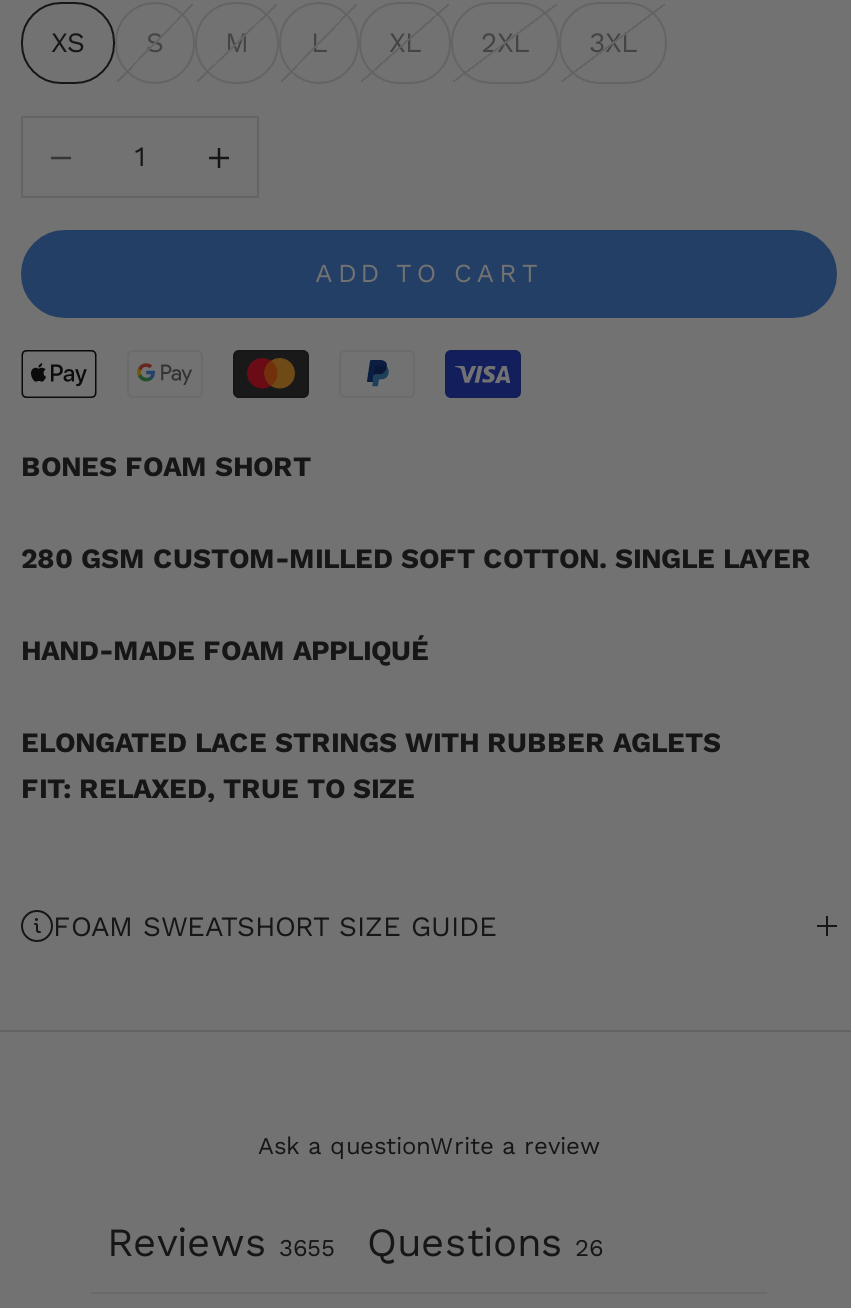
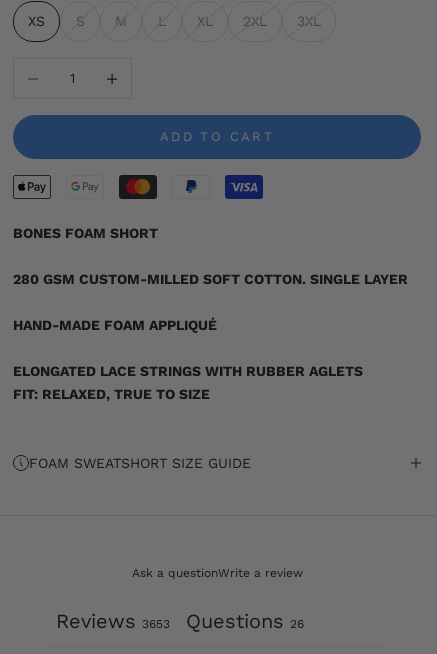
- Reviews 3655 Questions 26
+ Reviews 3653 Questions 26
